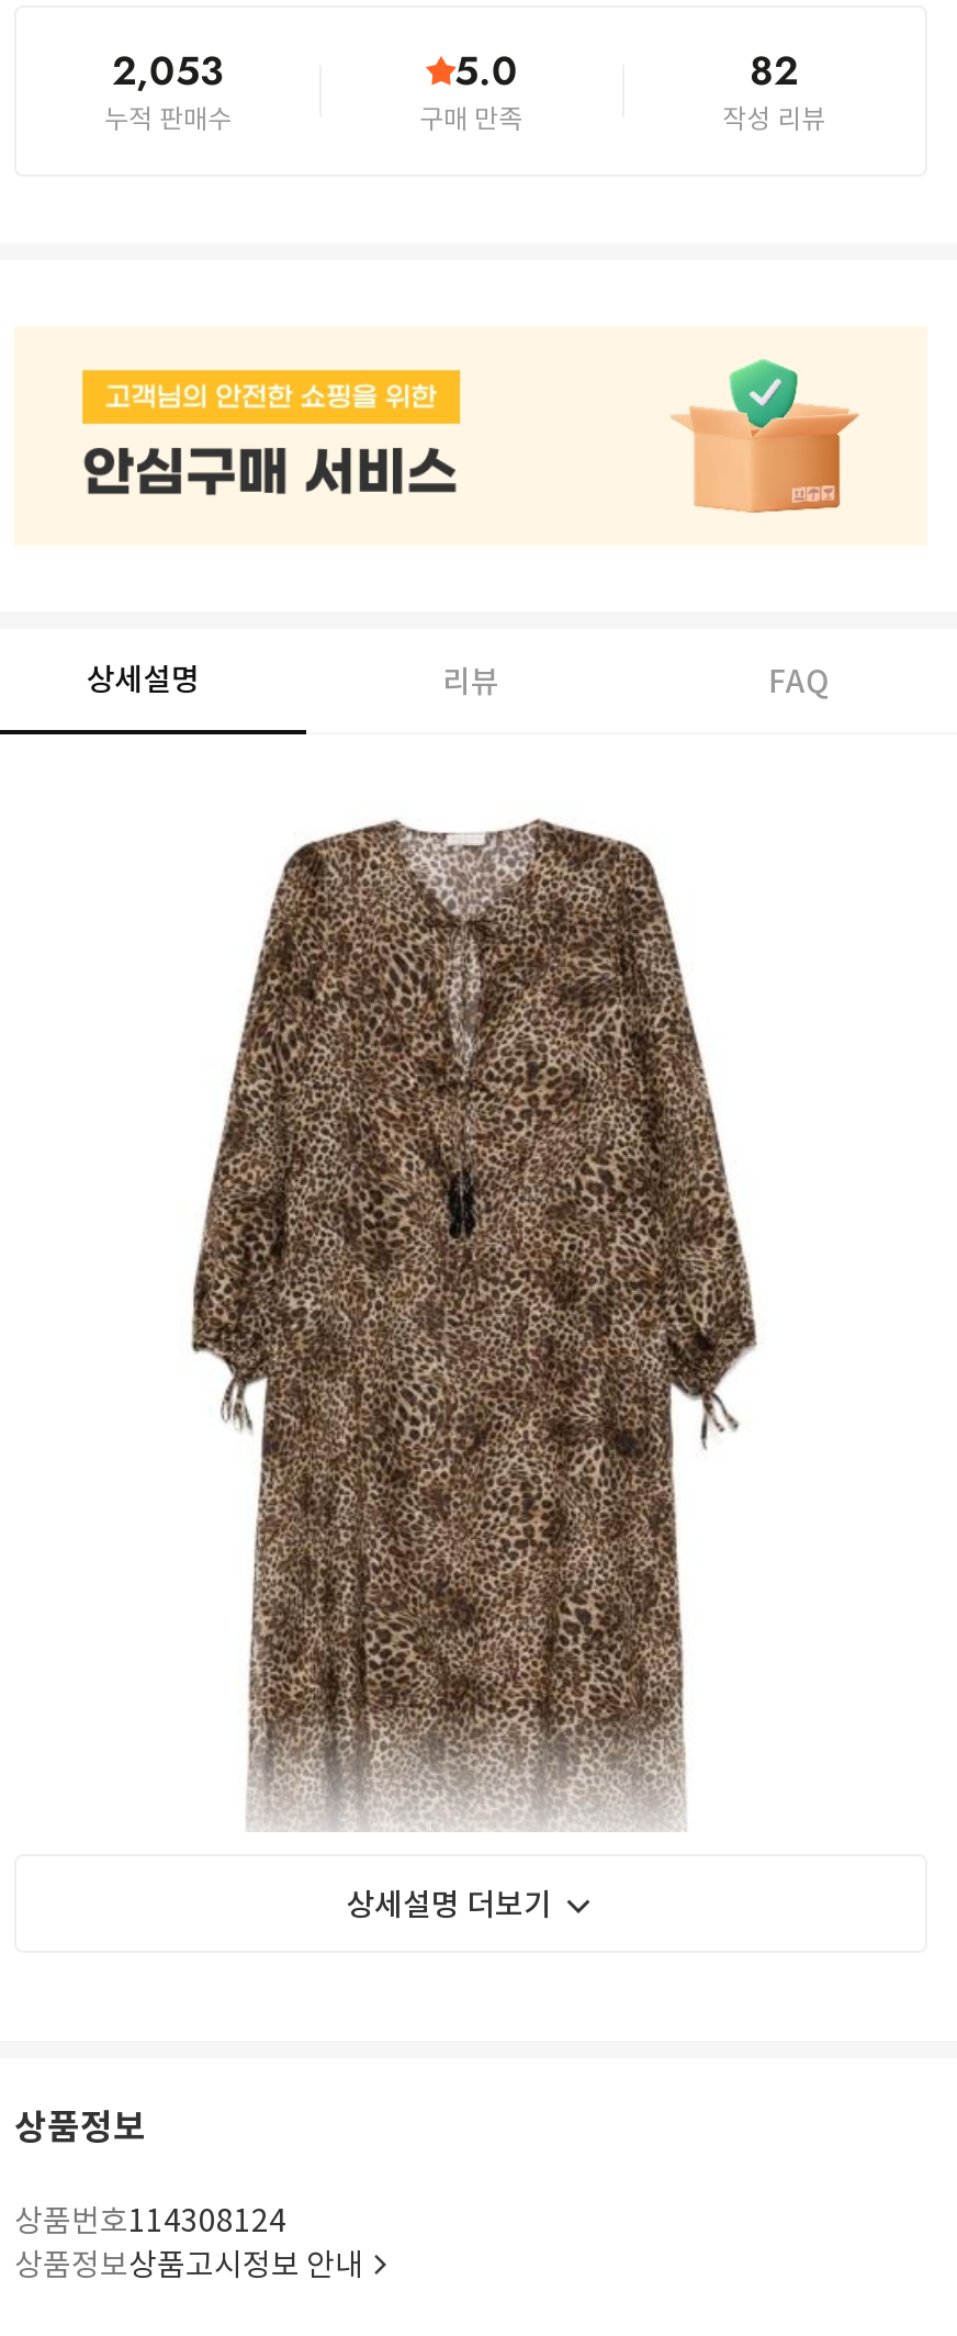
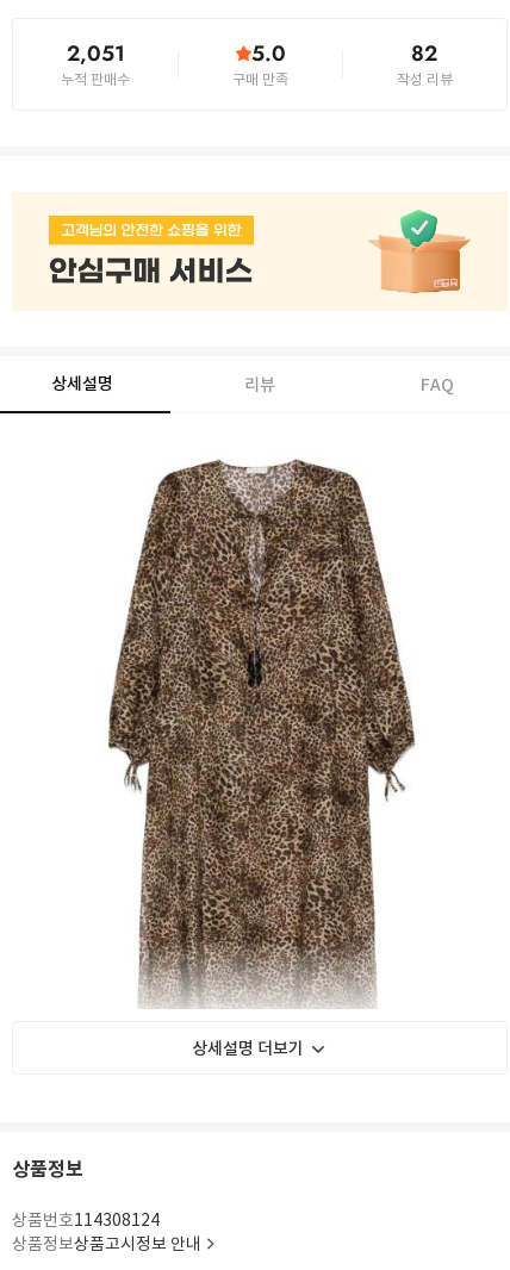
- 2,053
+ 2,051
